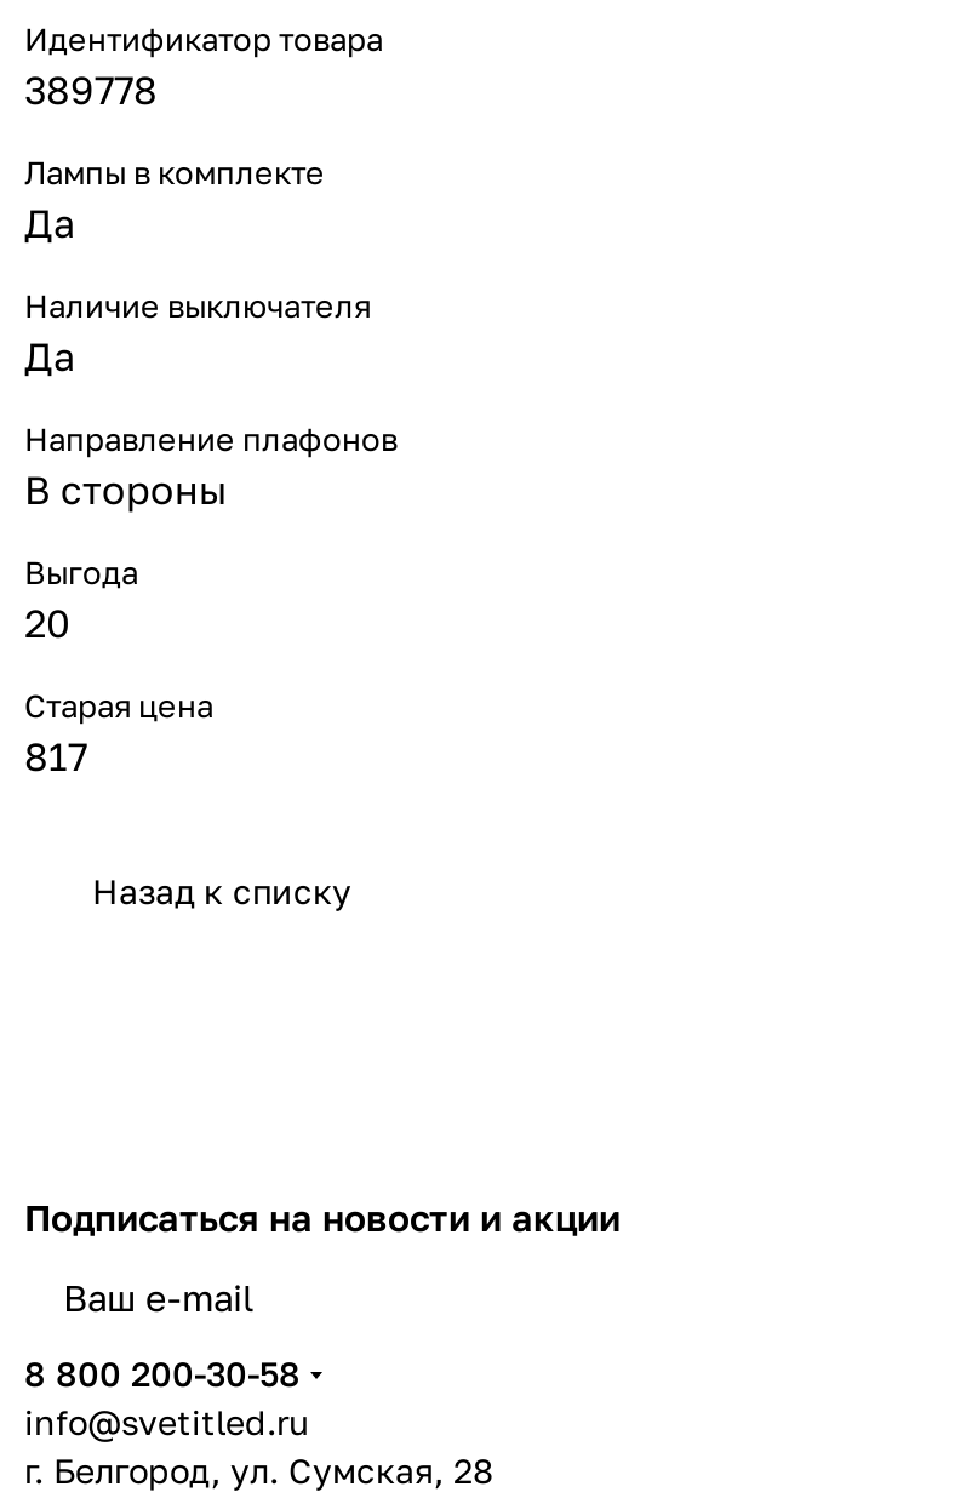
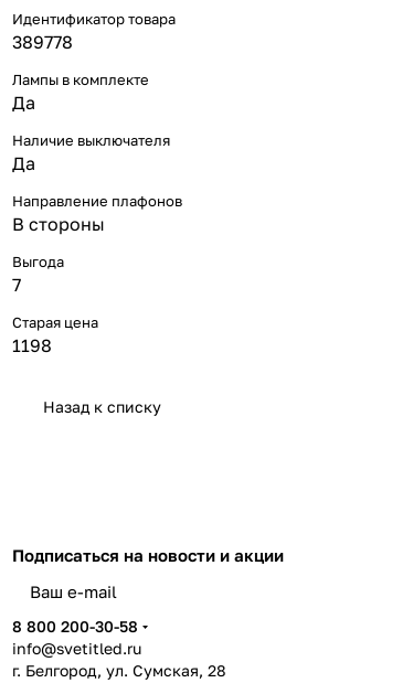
- 20
+ 7

- 817
+ 1198
